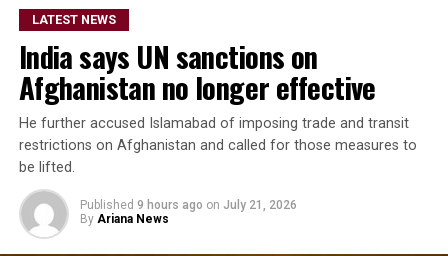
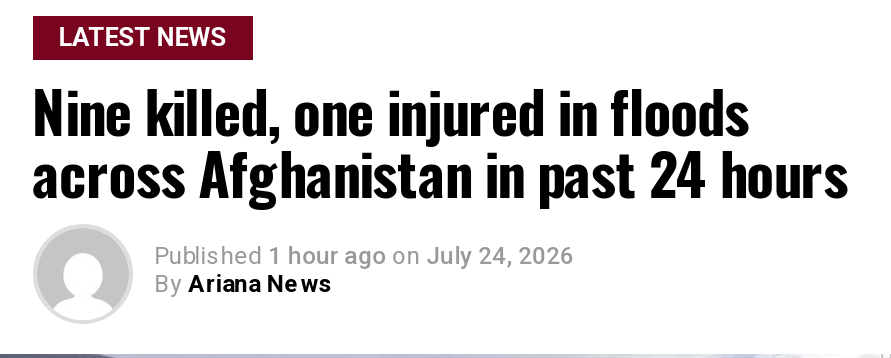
- India says UN sanctions on
- Afghanistan no longer effective
- He further accused Islamabad of imposing trade and transit
- restrictions on Afghanistan and called for those measures to
- be lifted.
- Published 9 hours ago on July 21, 2026
+ Nine killed, one injured in floods
+ across Afghanistan in past 24 hours
+ Published 1 hour ago on July 24, 2026
